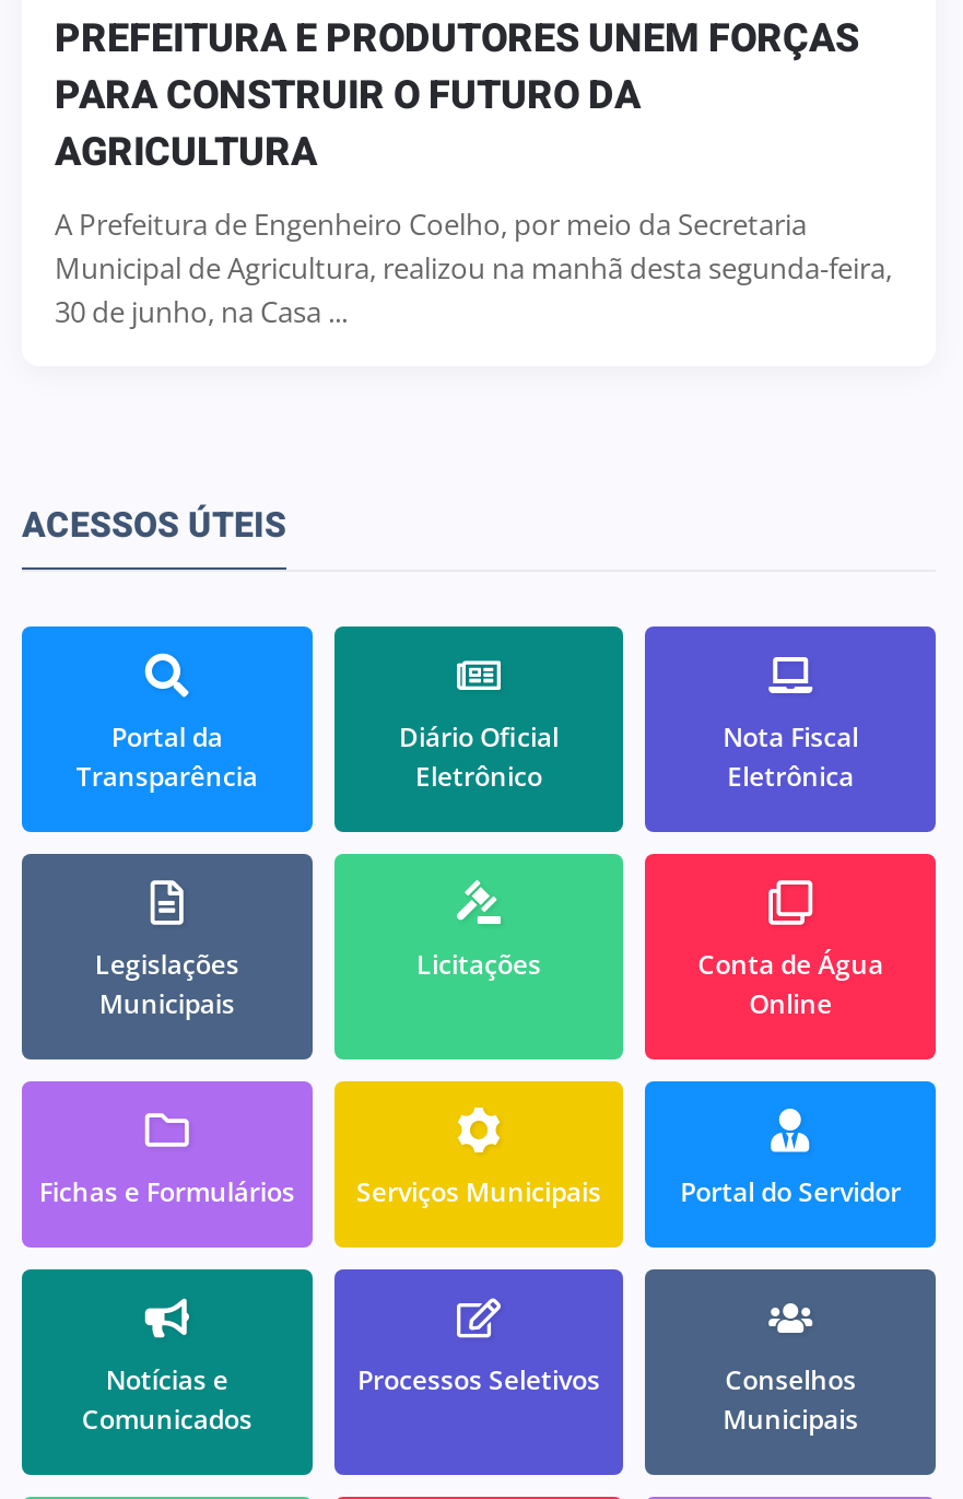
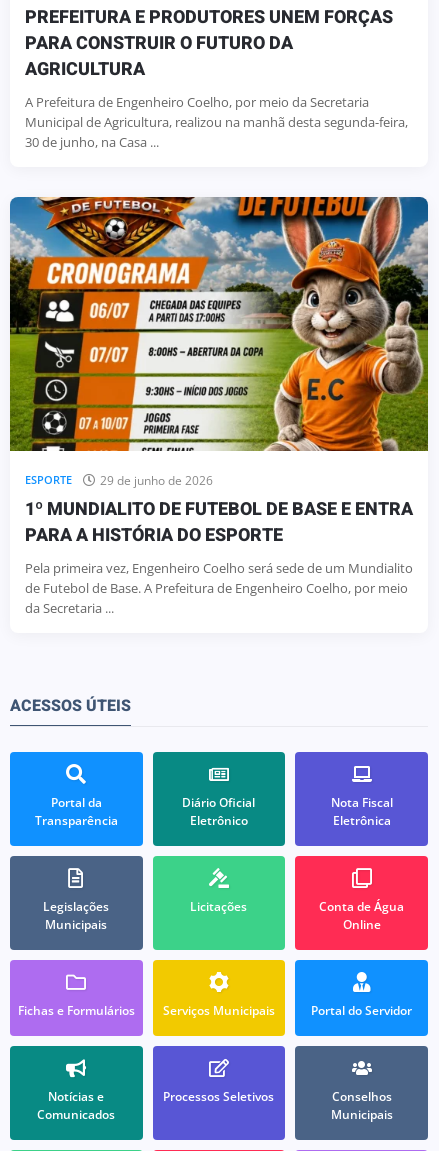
+ [image]
+ ESPORTE
+ 29 de junho de 2026
+ 1º MUNDIALITO DE FUTEBOL DE BASE E ENTRA
+ PARA A HISTÓRIA DO ESPORTE
+ Pela primeira vez, Engenheiro Coelho será sede de um Mundialito
+ de Futebol de Base. A Prefeitura de Engenheiro Coelho, por meio
+ da Secretaria ...
